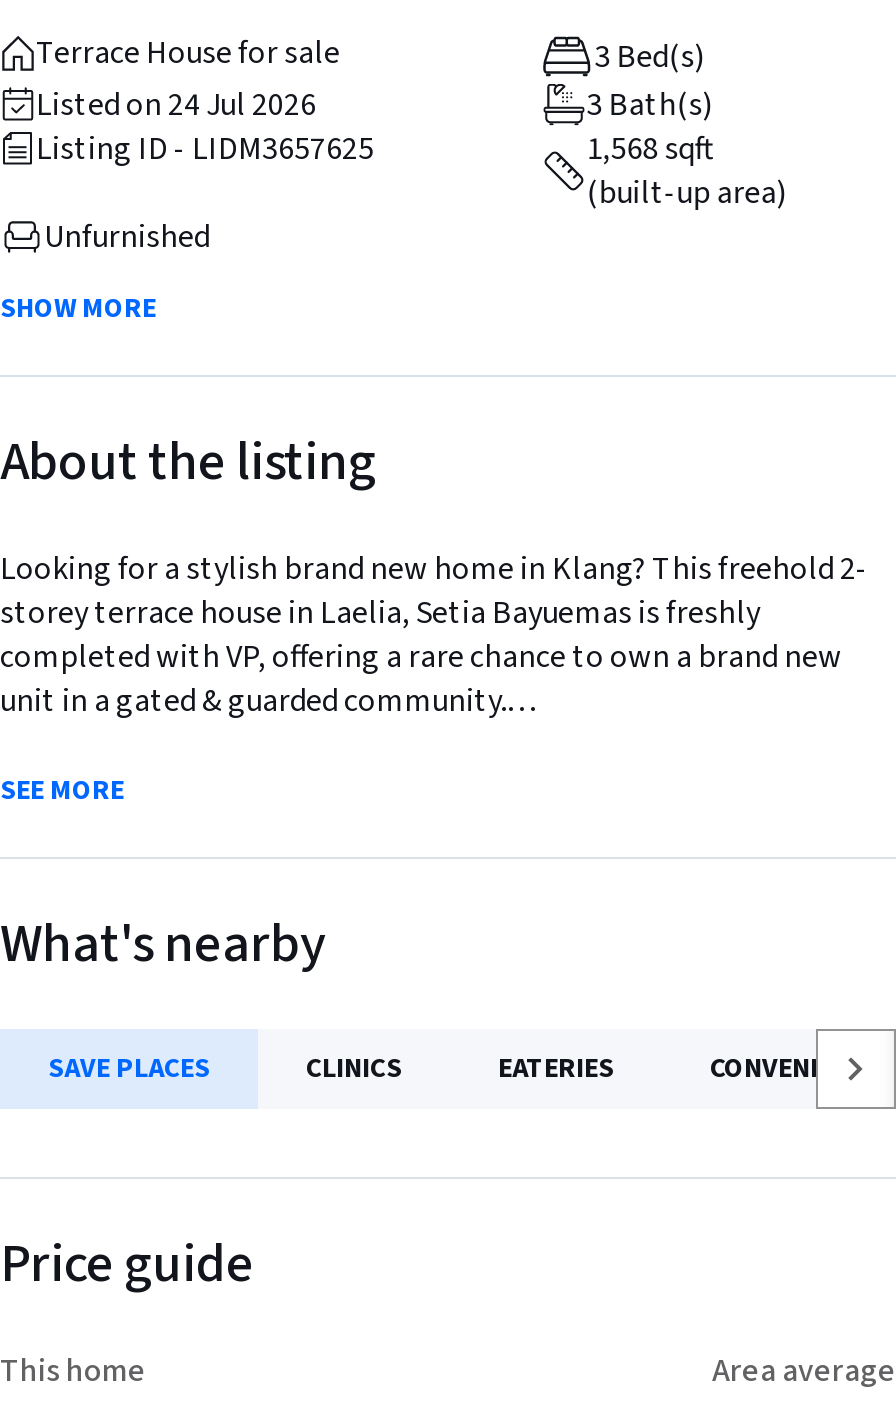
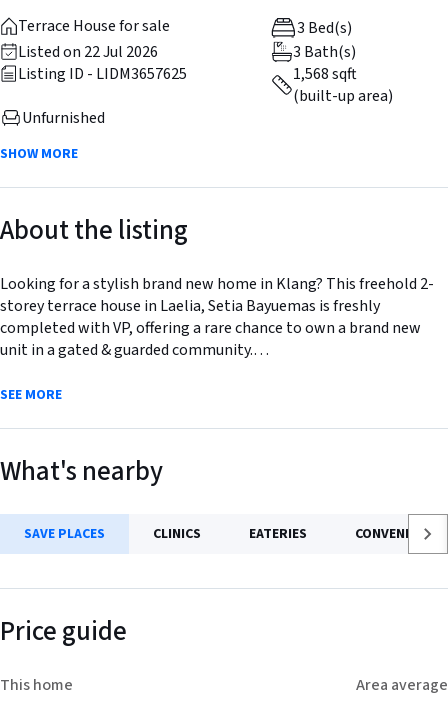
- Listed on 24 Jul 2026
+ Listed on 22 Jul 2026
